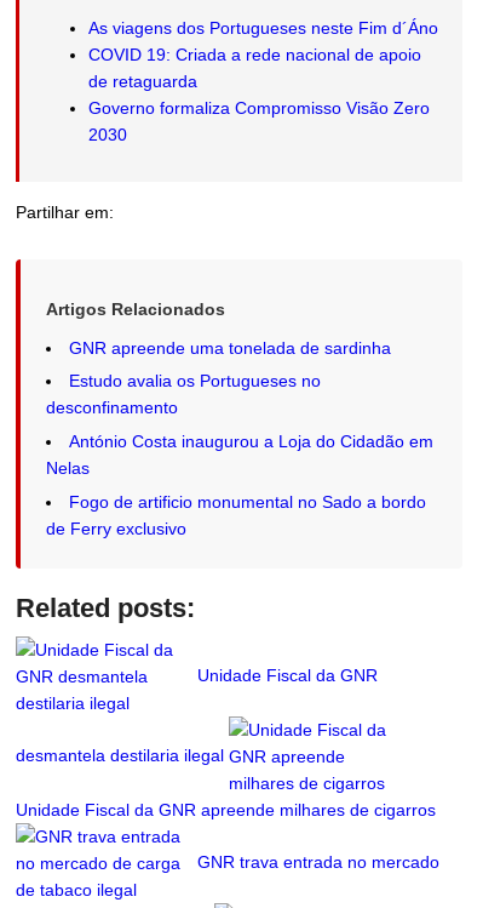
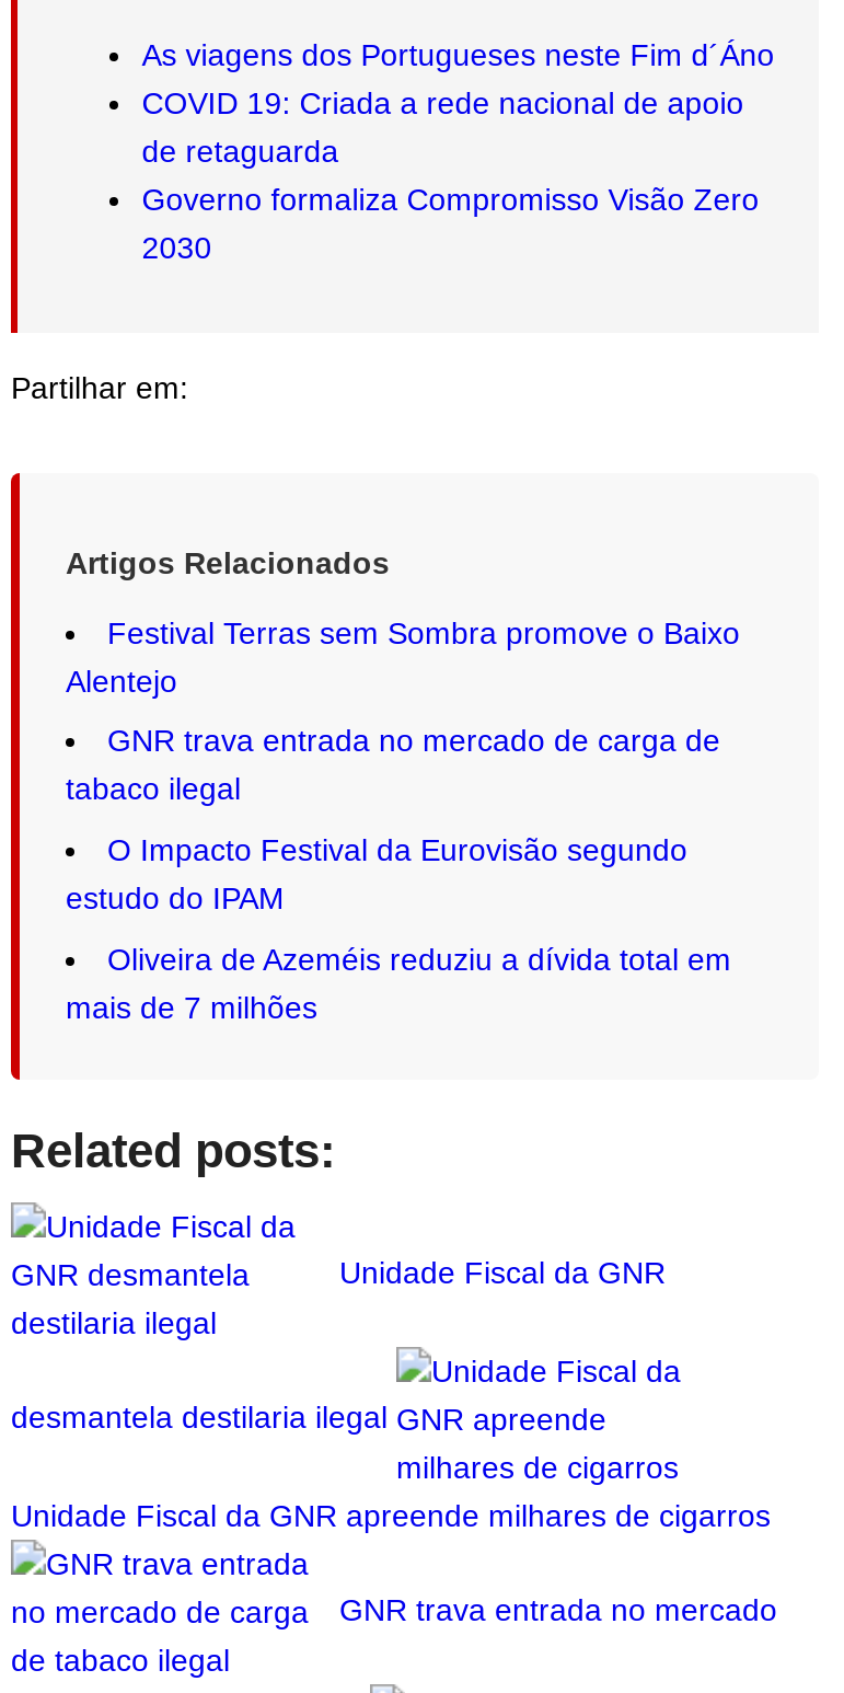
- GNR apreende uma tonelada de sardinha
+ Festival Terras sem Sombra promove o Baixo
+ Alentejo

- Estudo avalia os Portugueses no
- desconfinamento
+ GNR trava entrada no mercado de carga de
+ tabaco ilegal

- António Costa inaugurou a Loja do Cidadão em
- Nelas
+ O Impacto Festival da Eurovisão segundo
+ estudo do IPAM

- Fogo de artificio monumental no Sado a bordo
- de Ferry exclusivo
+ Oliveira de Azeméis reduziu a dívida total em
+ mais de 7 milhões
